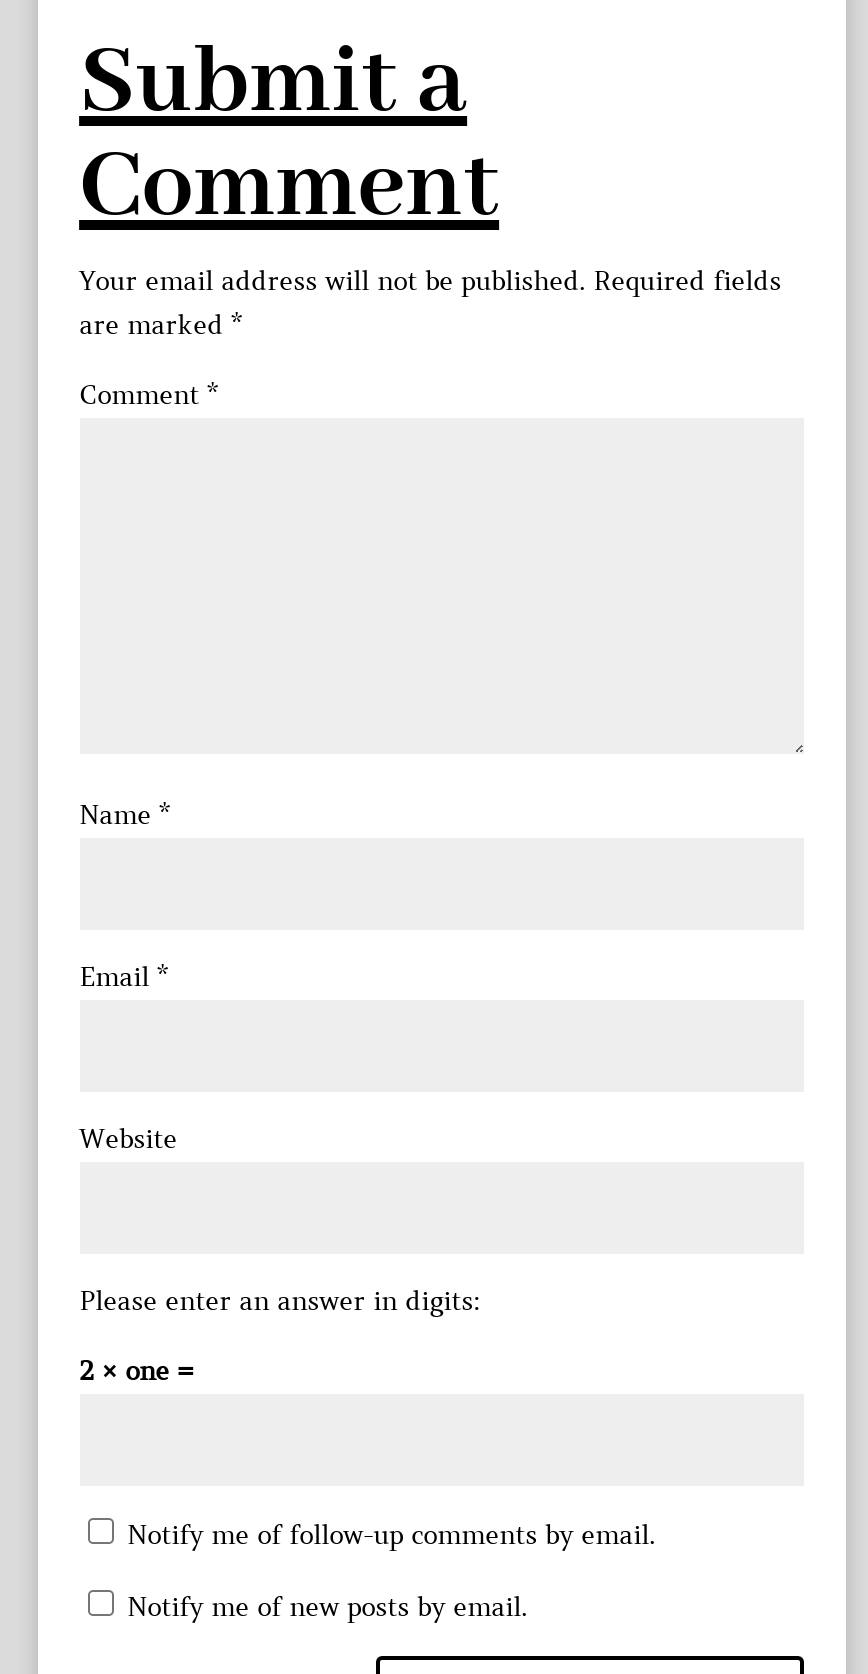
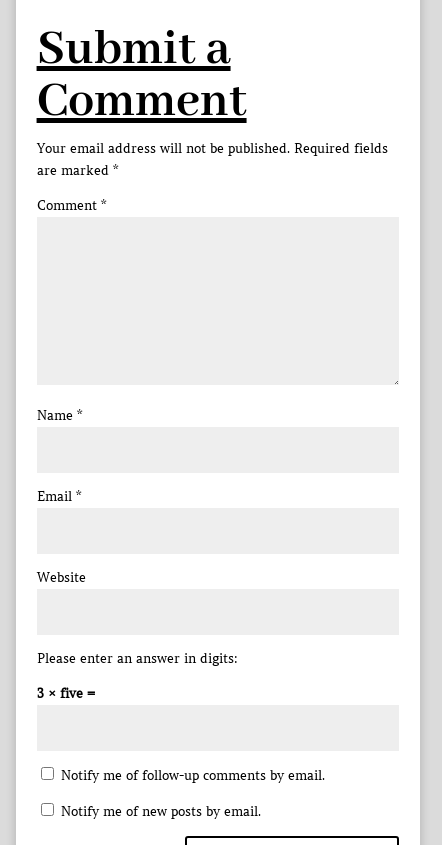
- 2 × one =
+ 3 × five =
